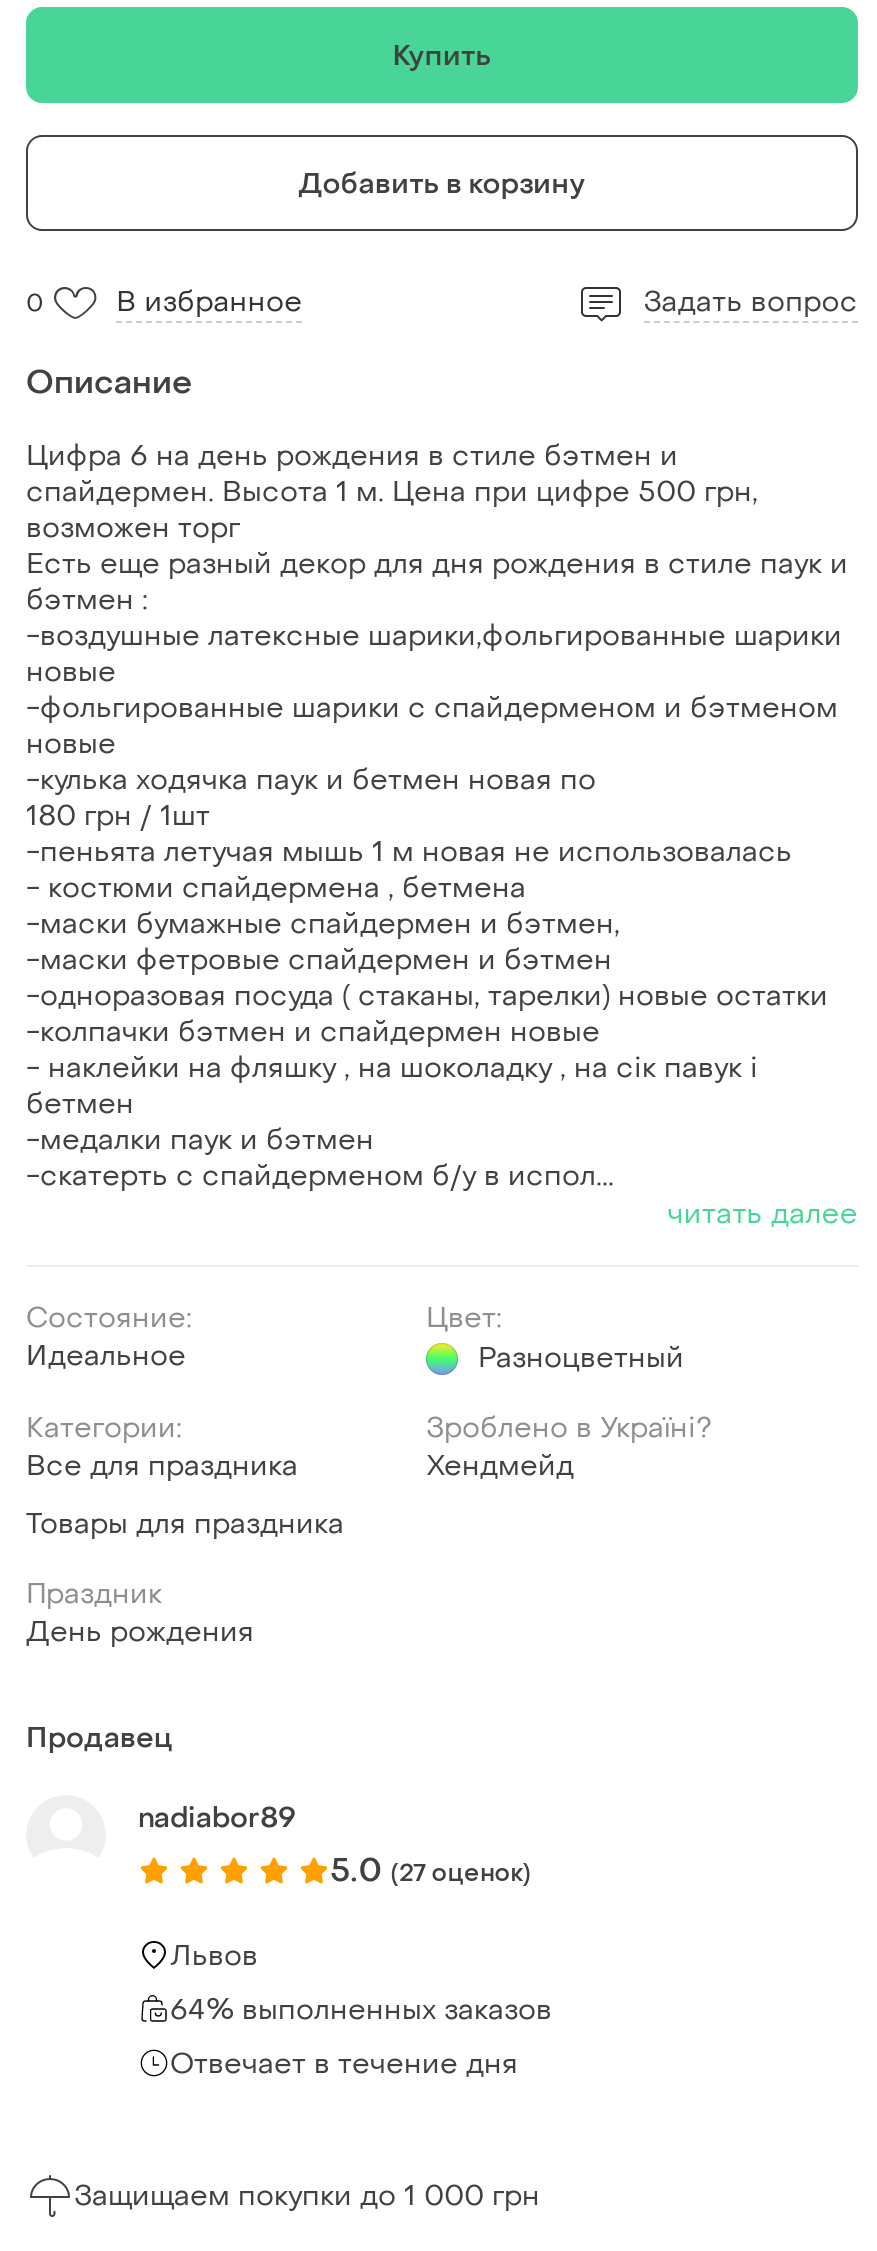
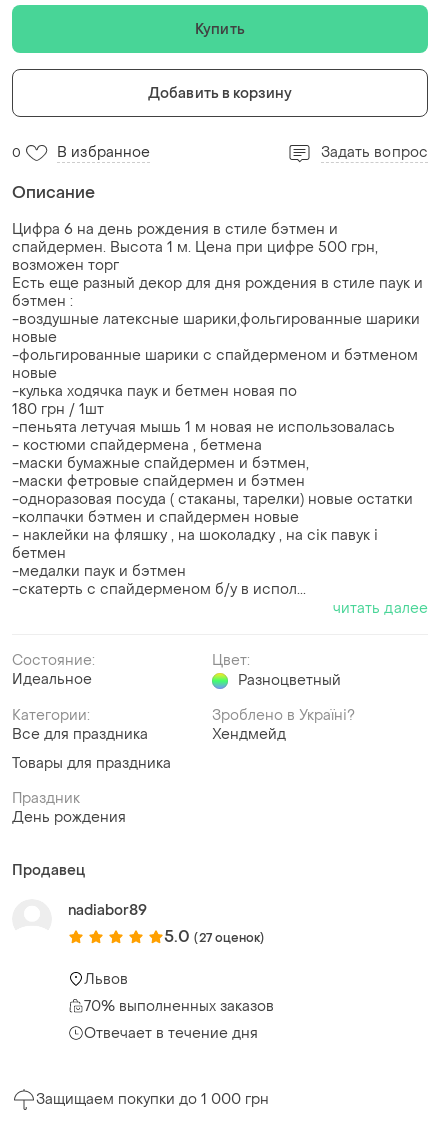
- 64% выполненных заказов
+ 70% выполненных заказов
